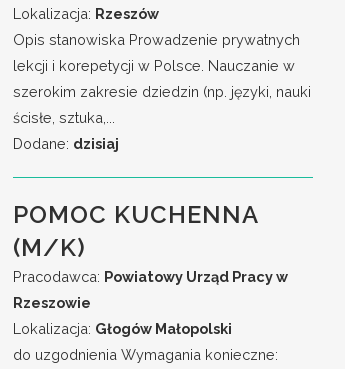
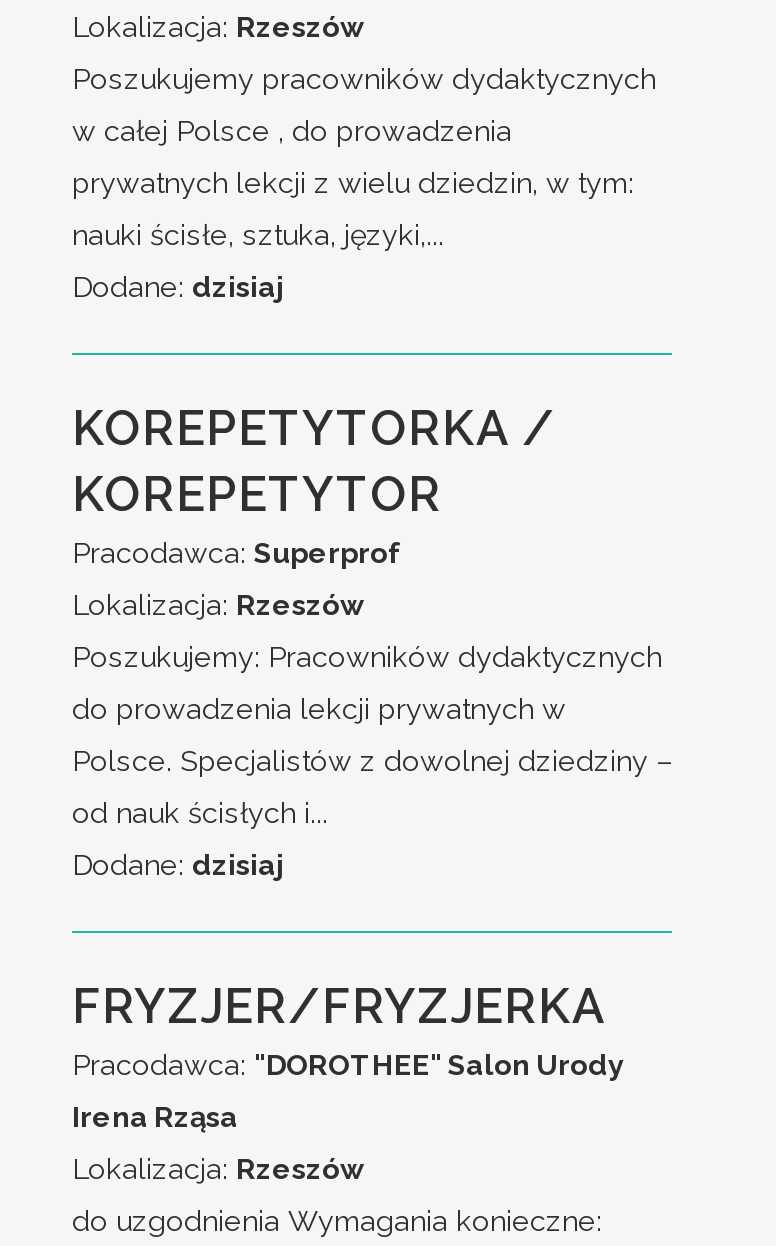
- Opis stanowiska Prowadzenie prywatnych
+ Poszukujemy pracowników dydaktycznych

- lekcji i korepetycji w Polsce. Nauczanie w
+ w całej Polsce , do prowadzenia

- szerokim zakresie dziedzin (np. języki, nauki
+ prywatnych lekcji z wielu dziedzin, w tym:

- ścisłe, sztuka,...
+ nauki ścisłe, sztuka, języki,...

- POMOC KUCHENNA
- (M/K)
- Pracodawca: Powiatowy Urząd Pracy w
- Rzeszowie
- Lokalizacja: Głogów Małopolski
+ KOREPETYTORKA /
+ KOREPETYTOR
+ Pracodawca: Superprof
+ Lokalizacja: Rzeszów
+ Poszukujemy: Pracowników dydaktycznych
+ do prowadzenia lekcji prywatnych w
+ Polsce. Specjalistów z dowolnej dziedziny –
+ od nauk ścisłych i...
+ Dodane: dzisiaj
+ FRYZJER/FRYZJERKA
+ Pracodawca: "DOROTHEE" Salon Urody
+ Irena Rząsa
+ Lokalizacja: Rzeszów
